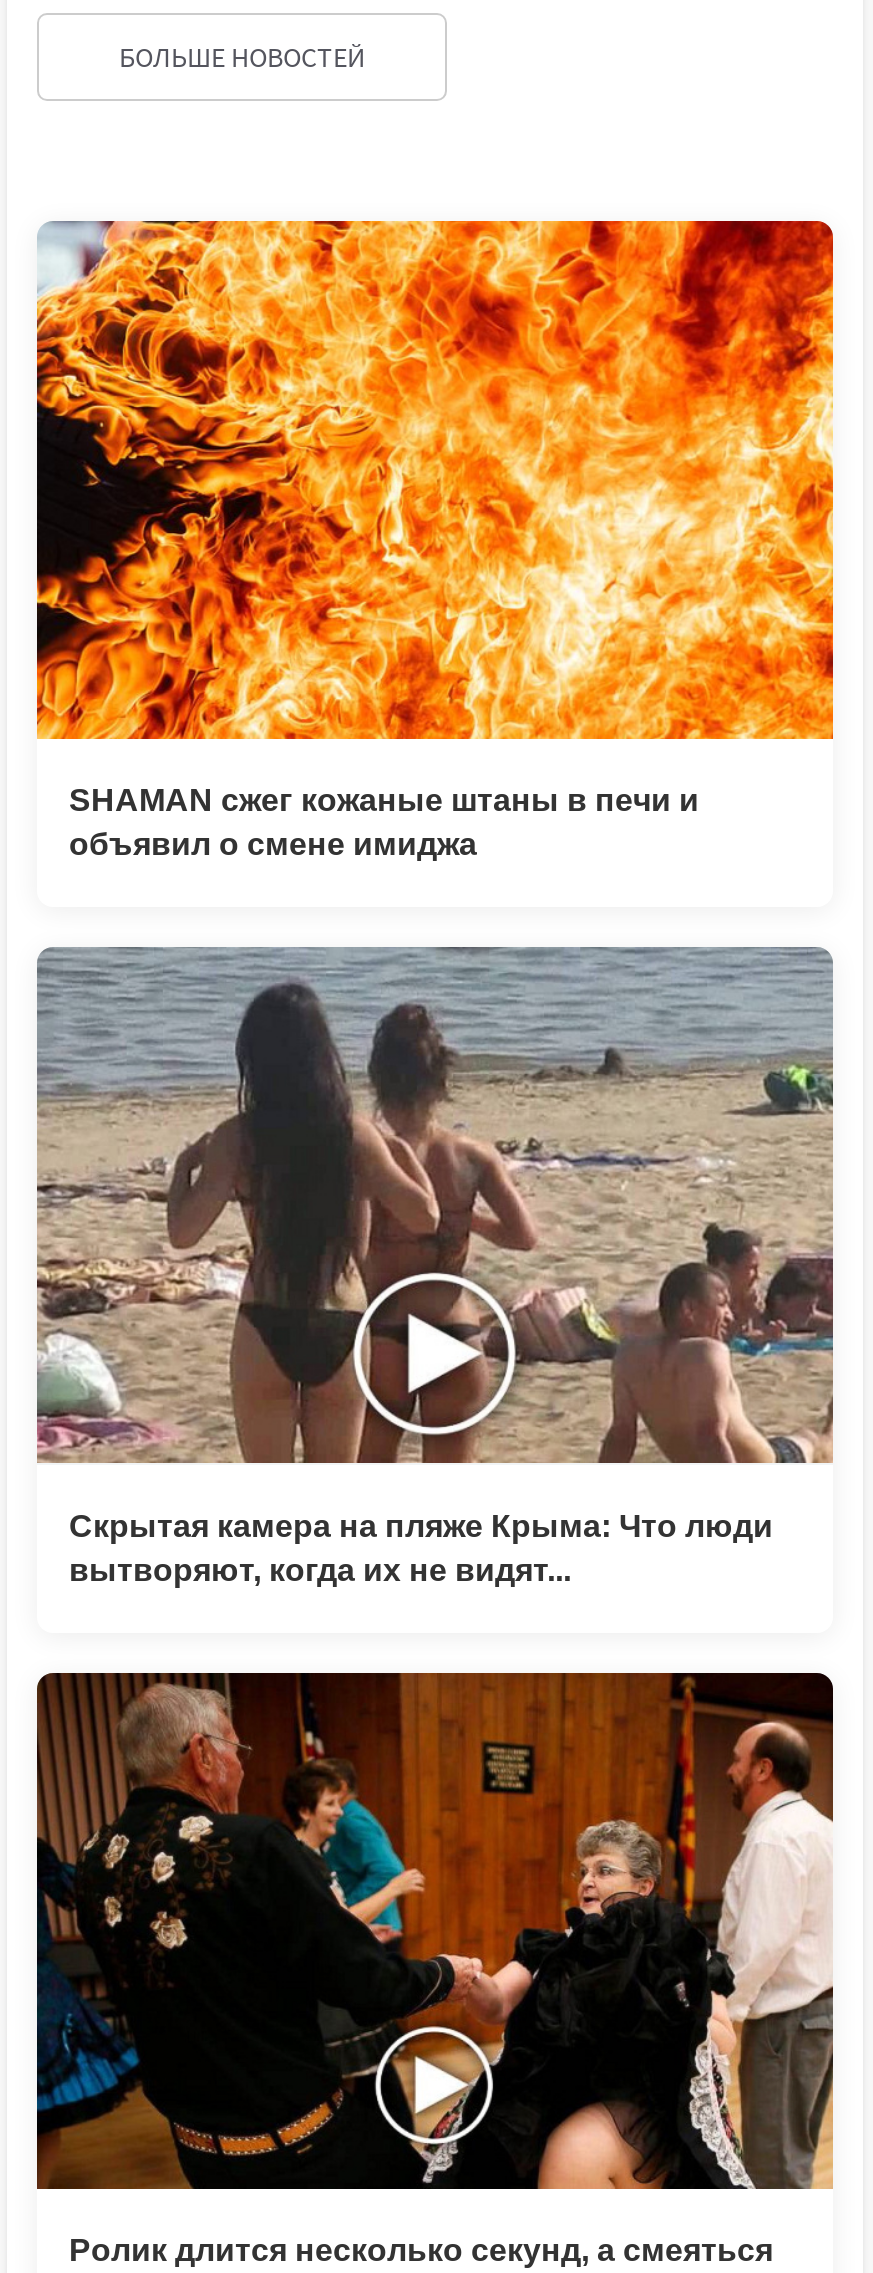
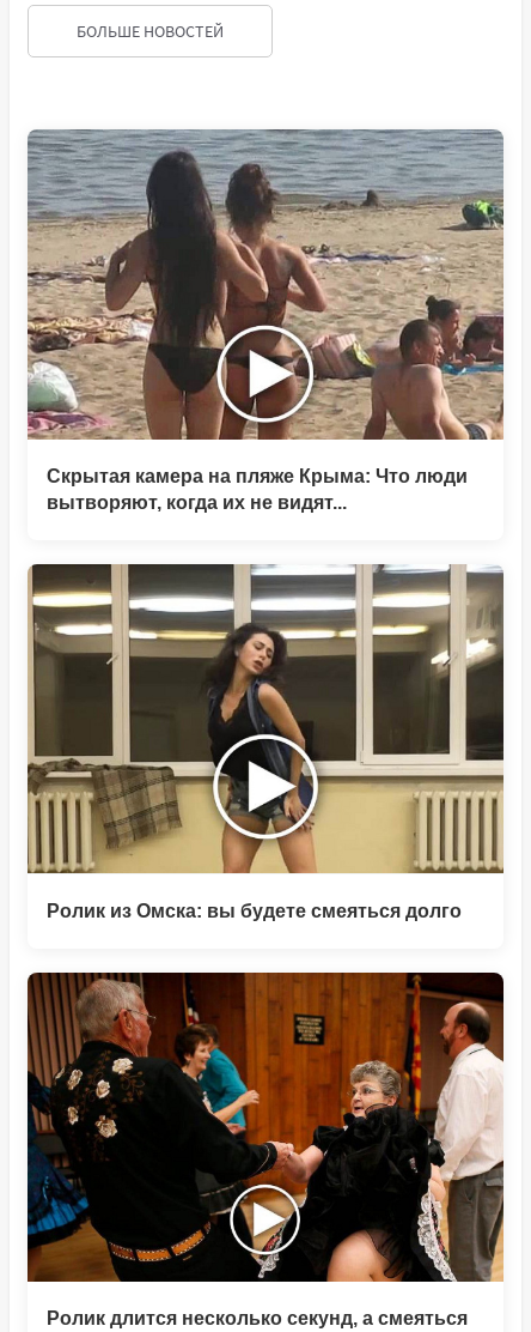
- [image]
- SHAMAN сжег кожаные штаны в печи и
- объявил о смене имиджа

moved up: [image] | Скрытая камера на пляже Крыма: Что люди | вытворяют, когда их не видят...

+ [image]
+ Ролик из Омска: вы будете смеяться долго
